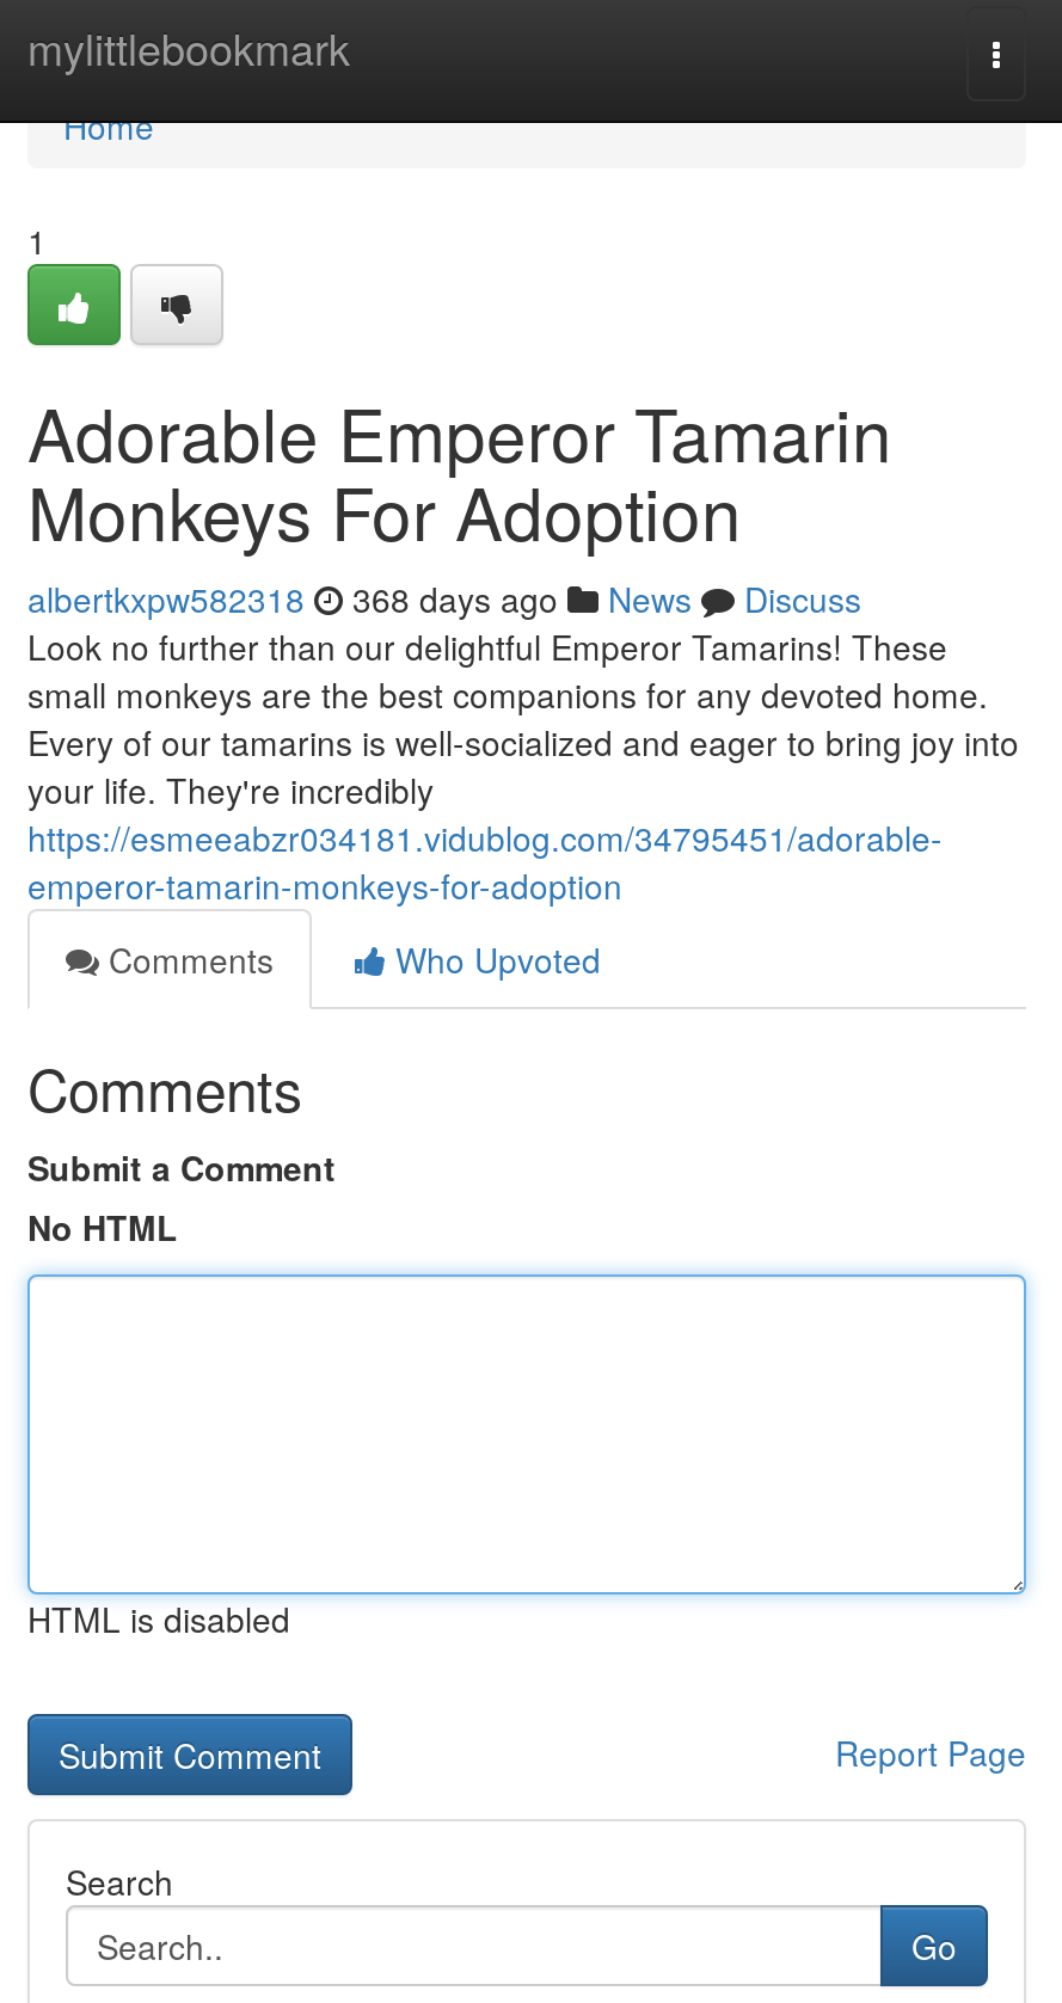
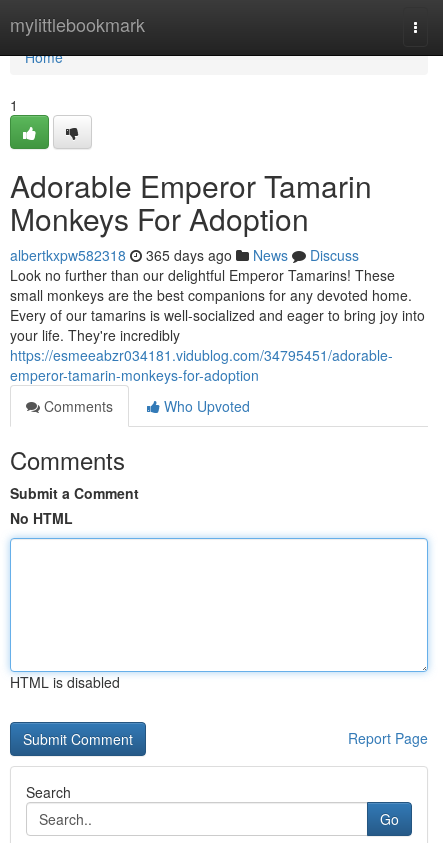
- albertkxpw582318 368 days ago News Discuss
+ albertkxpw582318 365 days ago News Discuss
